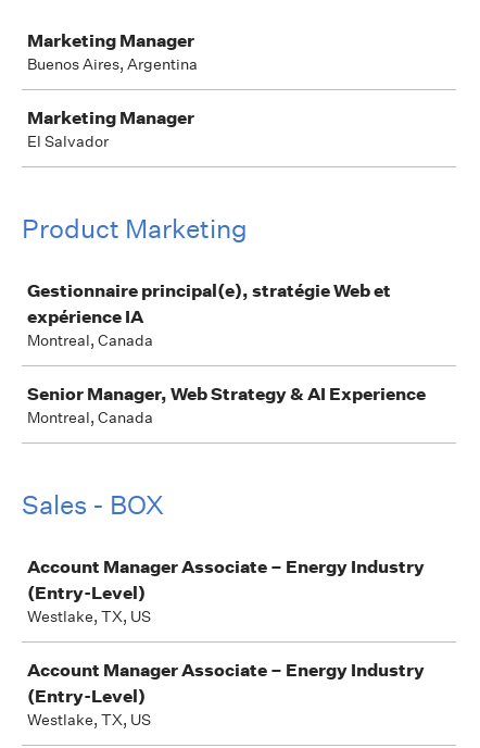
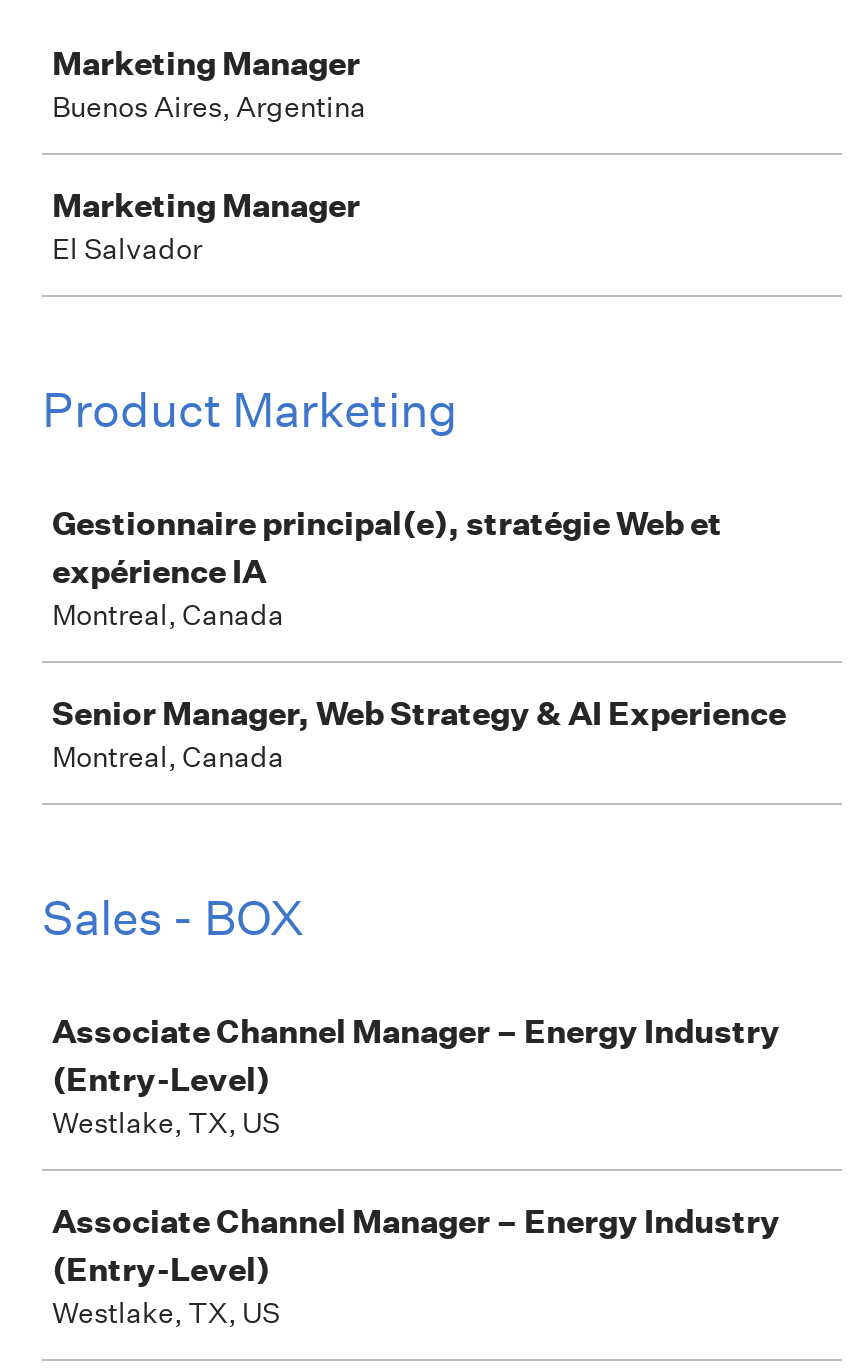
- Account Manager Associate – Energy Industry
+ Associate Channel Manager – Energy Industry

- Account Manager Associate – Energy Industry
+ Associate Channel Manager – Energy Industry
